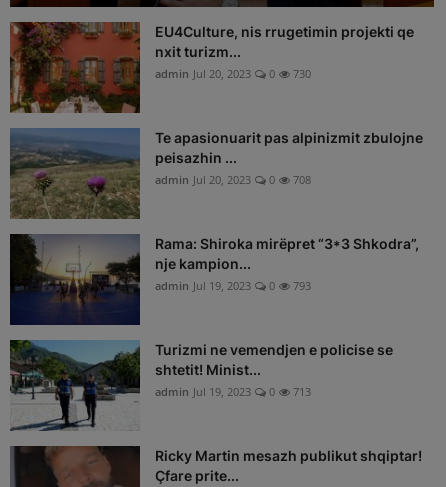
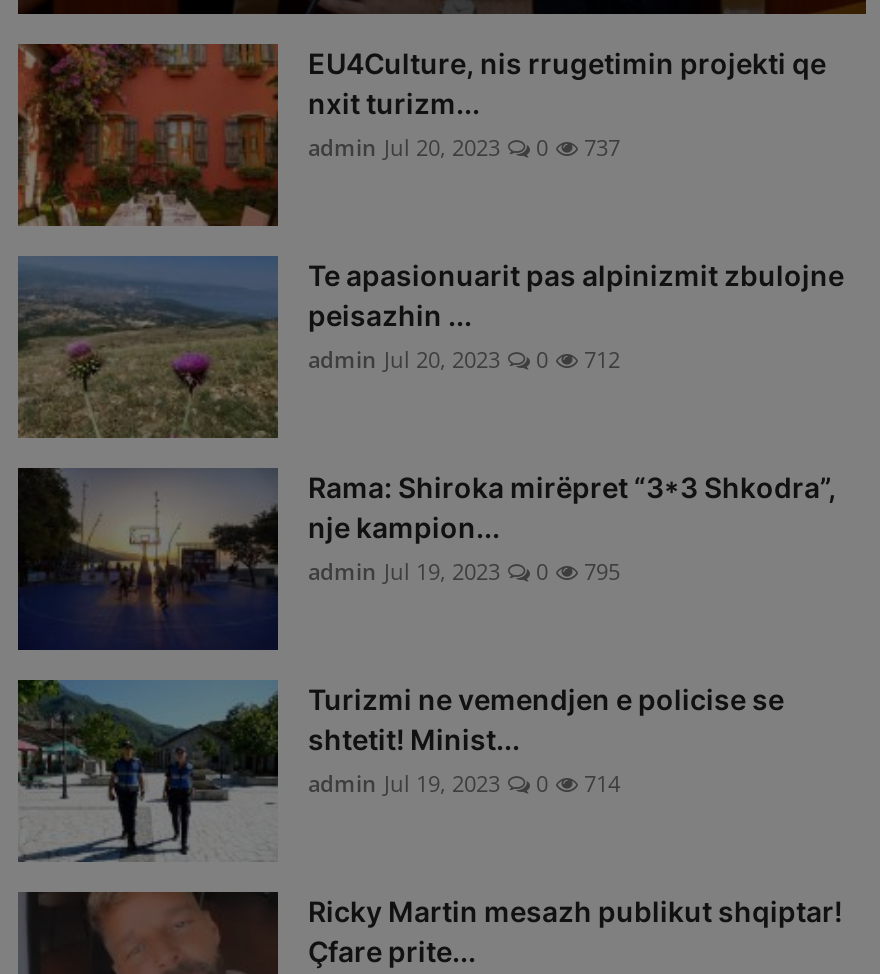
- admin Jul 20, 2023 0 730
+ admin Jul 20, 2023 0 737

- admin Jul 20, 2023 0 708
+ admin Jul 20, 2023 0 712

- admin Jul 19, 2023 0 793
+ admin Jul 19, 2023 0 795

- admin Jul 19, 2023 0 713
+ admin Jul 19, 2023 0 714
